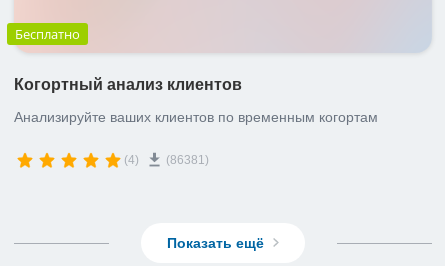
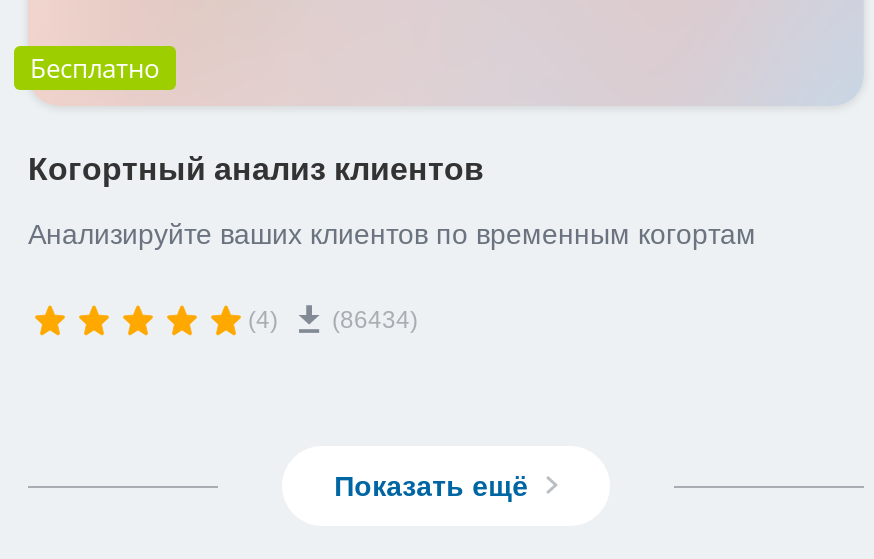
- (4) (86381)
+ (4) (86434)
